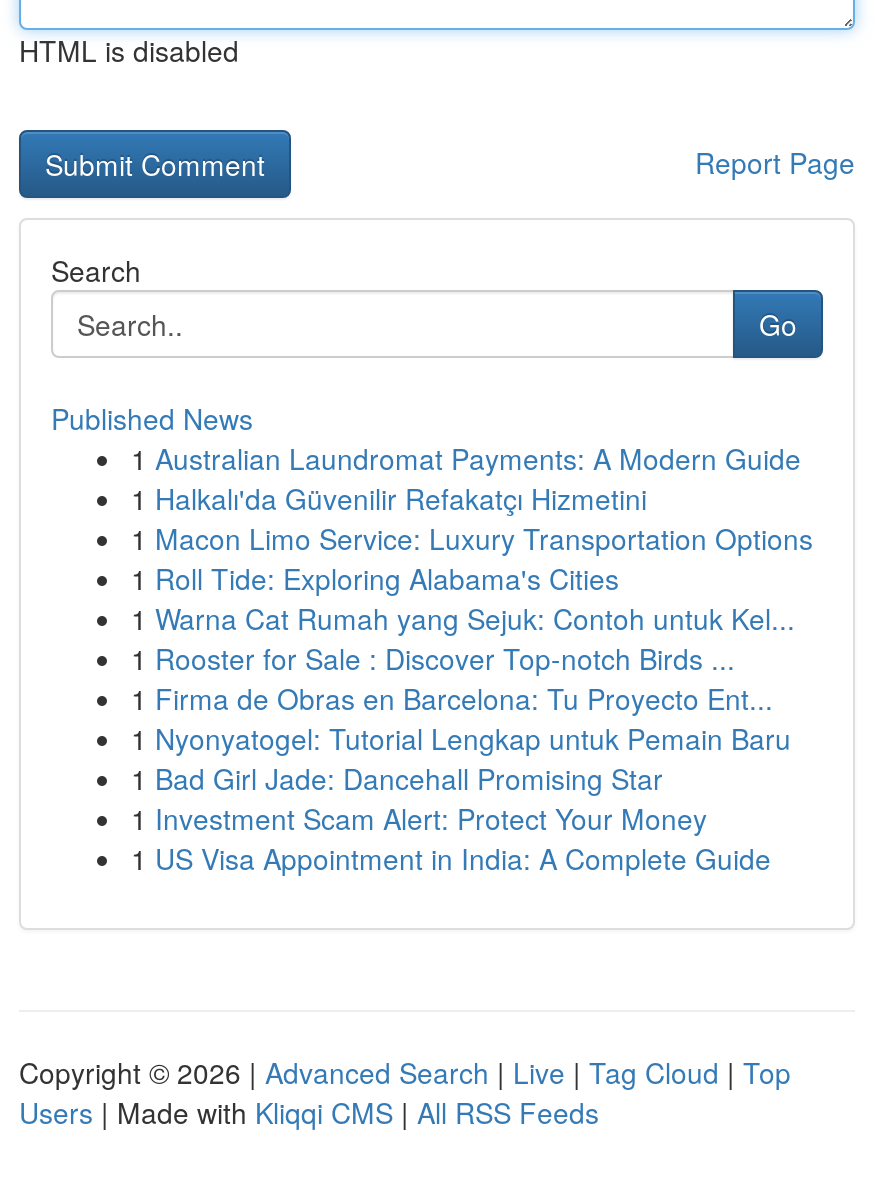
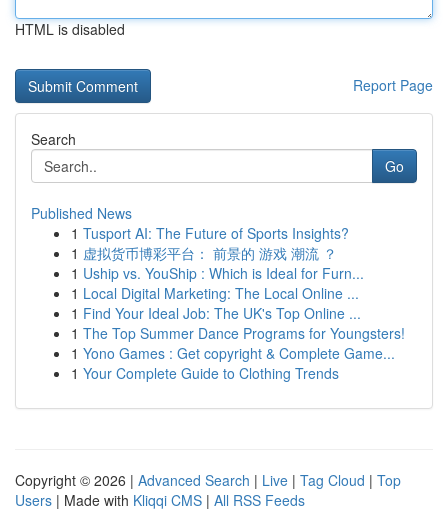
- 1 Australian Laundromat Payments: A Modern Guide
- 1 Halkalı'da Güvenilir Refakatçı Hizmetini
- 1 Macon Limo Service: Luxury Transportation Options
- 1 Roll Tide: Exploring Alabama's Cities
- 1 Warna Cat Rumah yang Sejuk: Contoh untuk Kel...
- 1 Rooster for Sale : Discover Top-notch Birds ...
- 1 Firma de Obras en Barcelona: Tu Proyecto Ent...
- 1 Nyonyatogel: Tutorial Lengkap untuk Pemain Baru
- 1 Bad Girl Jade: Dancehall Promising Star
- 1 Investment Scam Alert: Protect Your Money
- 1 US Visa Appointment in India: A Complete Guide
+ 1 Tusport AI: The Future of Sports Insights?
+ 1 虚拟货币博彩平台： 前景的 游戏 潮流 ？
+ 1 Uship vs. YouShip : Which is Ideal for Furn...
+ 1 Local Digital Marketing: The Local Online ...
+ 1 Find Your Ideal Job: The UK's Top Online ...
+ 1 The Top Summer Dance Programs for Youngsters!
+ 1 Yono Games : Get copyright & Complete Game...
+ 1 Your Complete Guide to Clothing Trends
